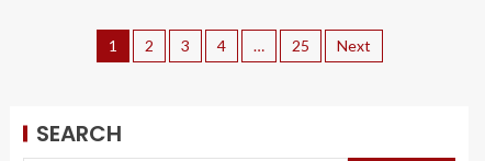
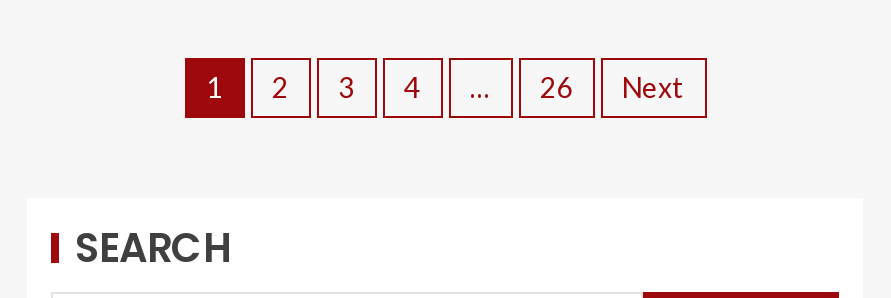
- 25
+ 26
